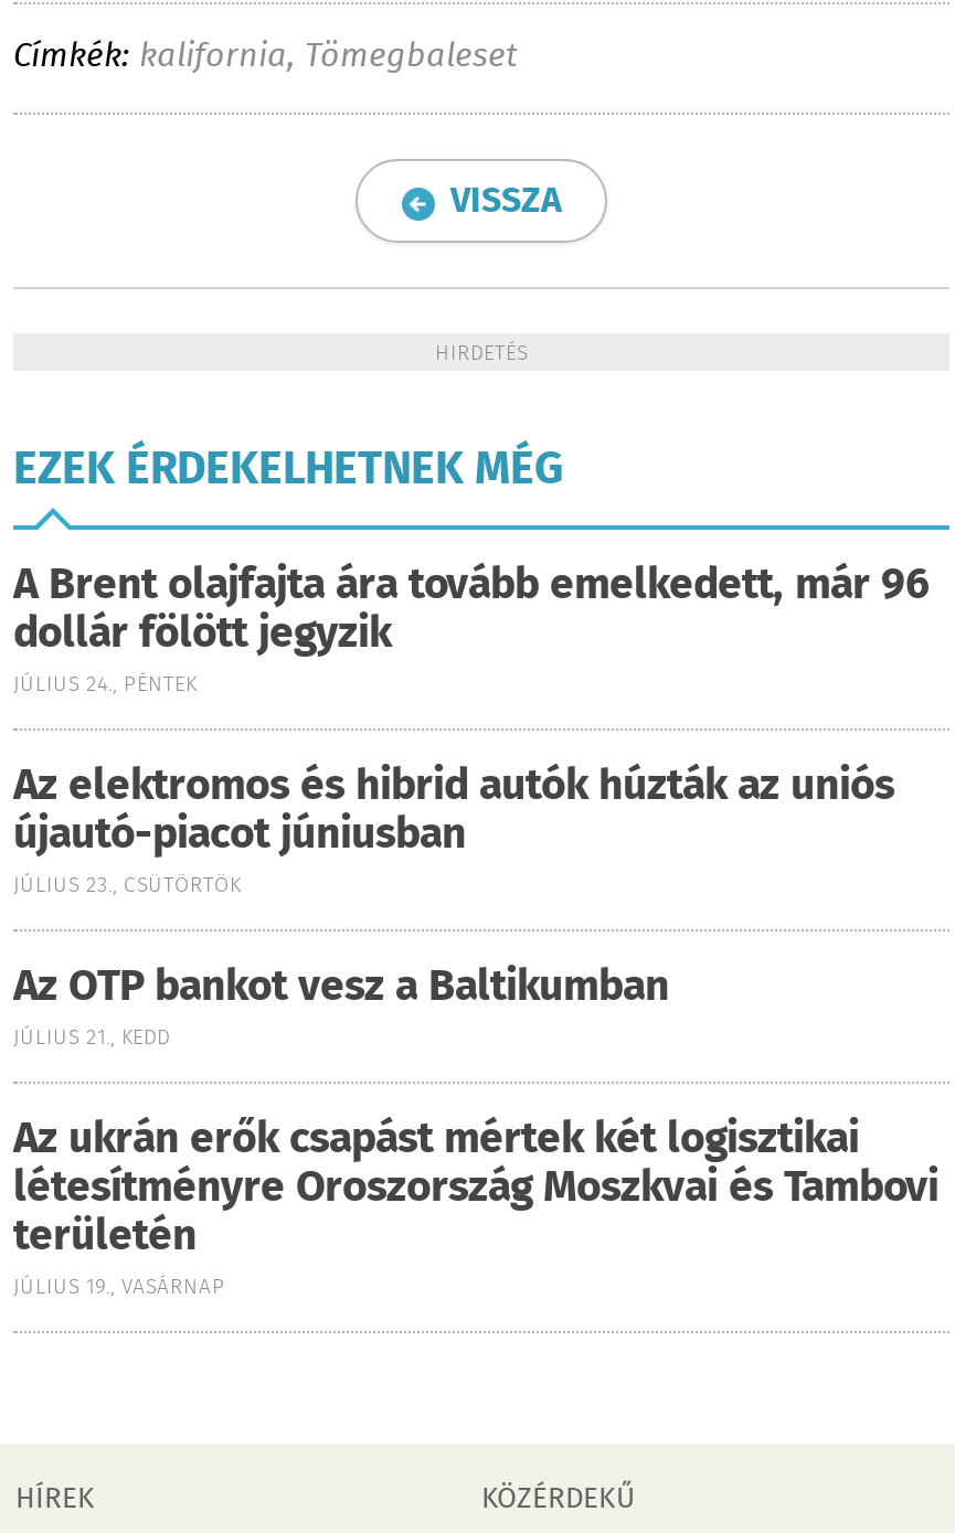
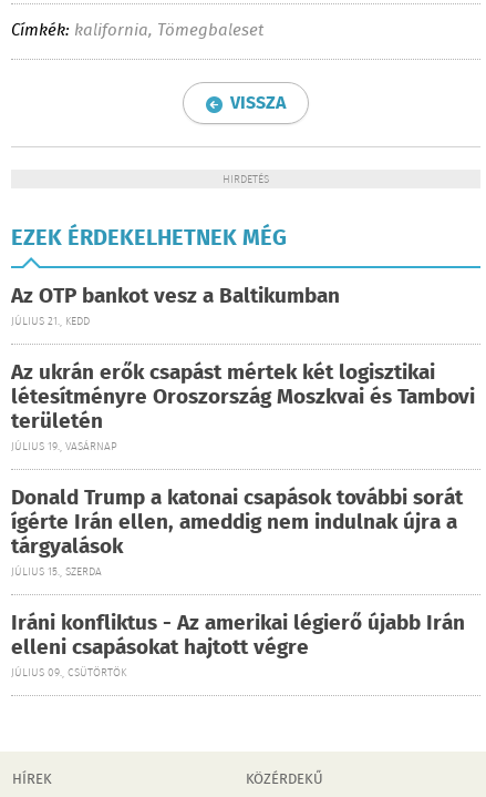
- A Brent olajfajta ára tovább emelkedett, már 96
- dollár fölött jegyzik
- JÚLIUS 24., PÉNTEK
- Az elektromos és hibrid autók húzták az uniós
- újautó-piacot júniusban
- JÚLIUS 23., CSÜTÖRTÖK

moved up: Az OTP bankot vesz a Baltikumban | JÚLIUS 21., KEDD | Az ukrán erők csapást mértek két logisztikai | létesítményre Oroszország Moszkvai és Tambovi | területén | JÚLIUS 19., VASÁRNAP

+ Donald Trump a katonai csapások további sorát
+ ígérte Irán ellen, ameddig nem indulnak újra a
+ tárgyalások
+ JÚLIUS 15., SZERDA
+ Iráni konfliktus - Az amerikai légierő újabb Irán
+ elleni csapásokat hajtott végre
+ JÚLIUS 09., CSÜTÖRTÖK
